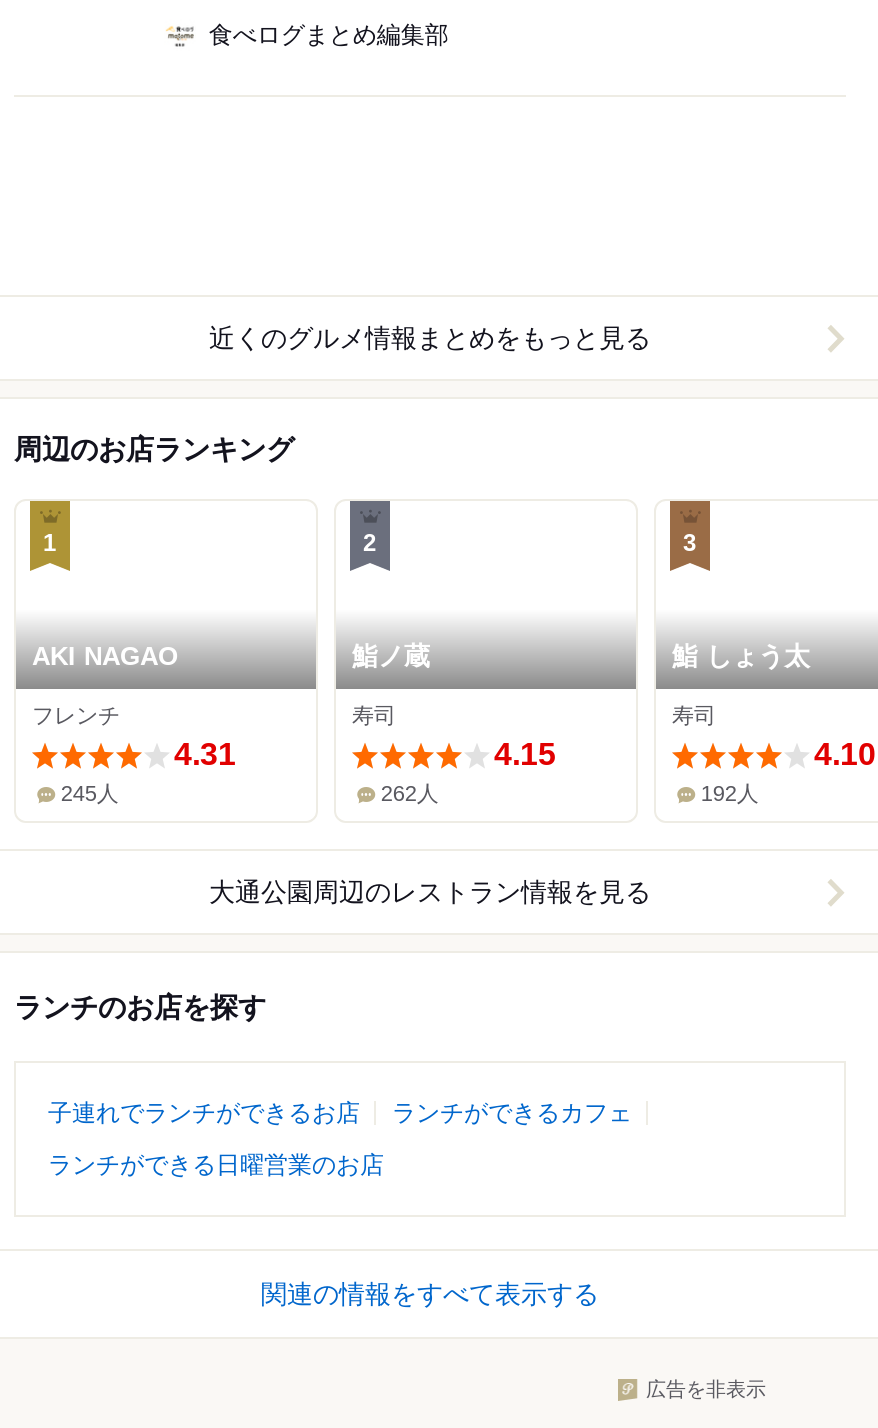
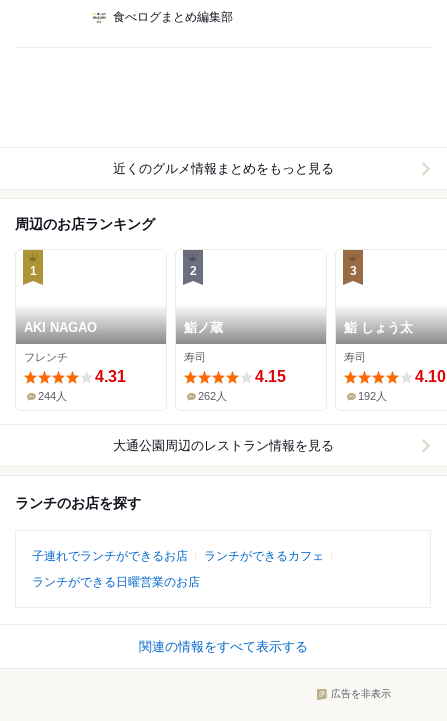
- 245人
+ 244人
